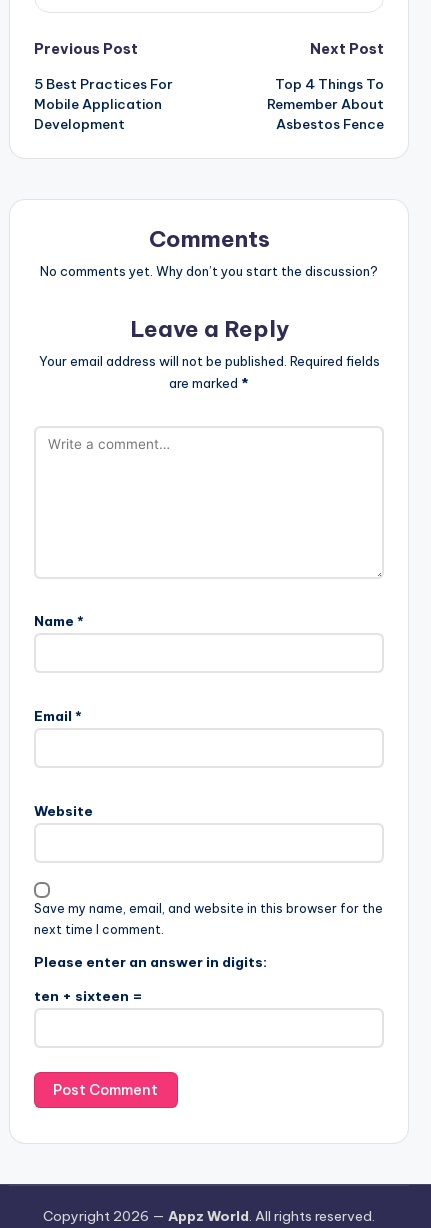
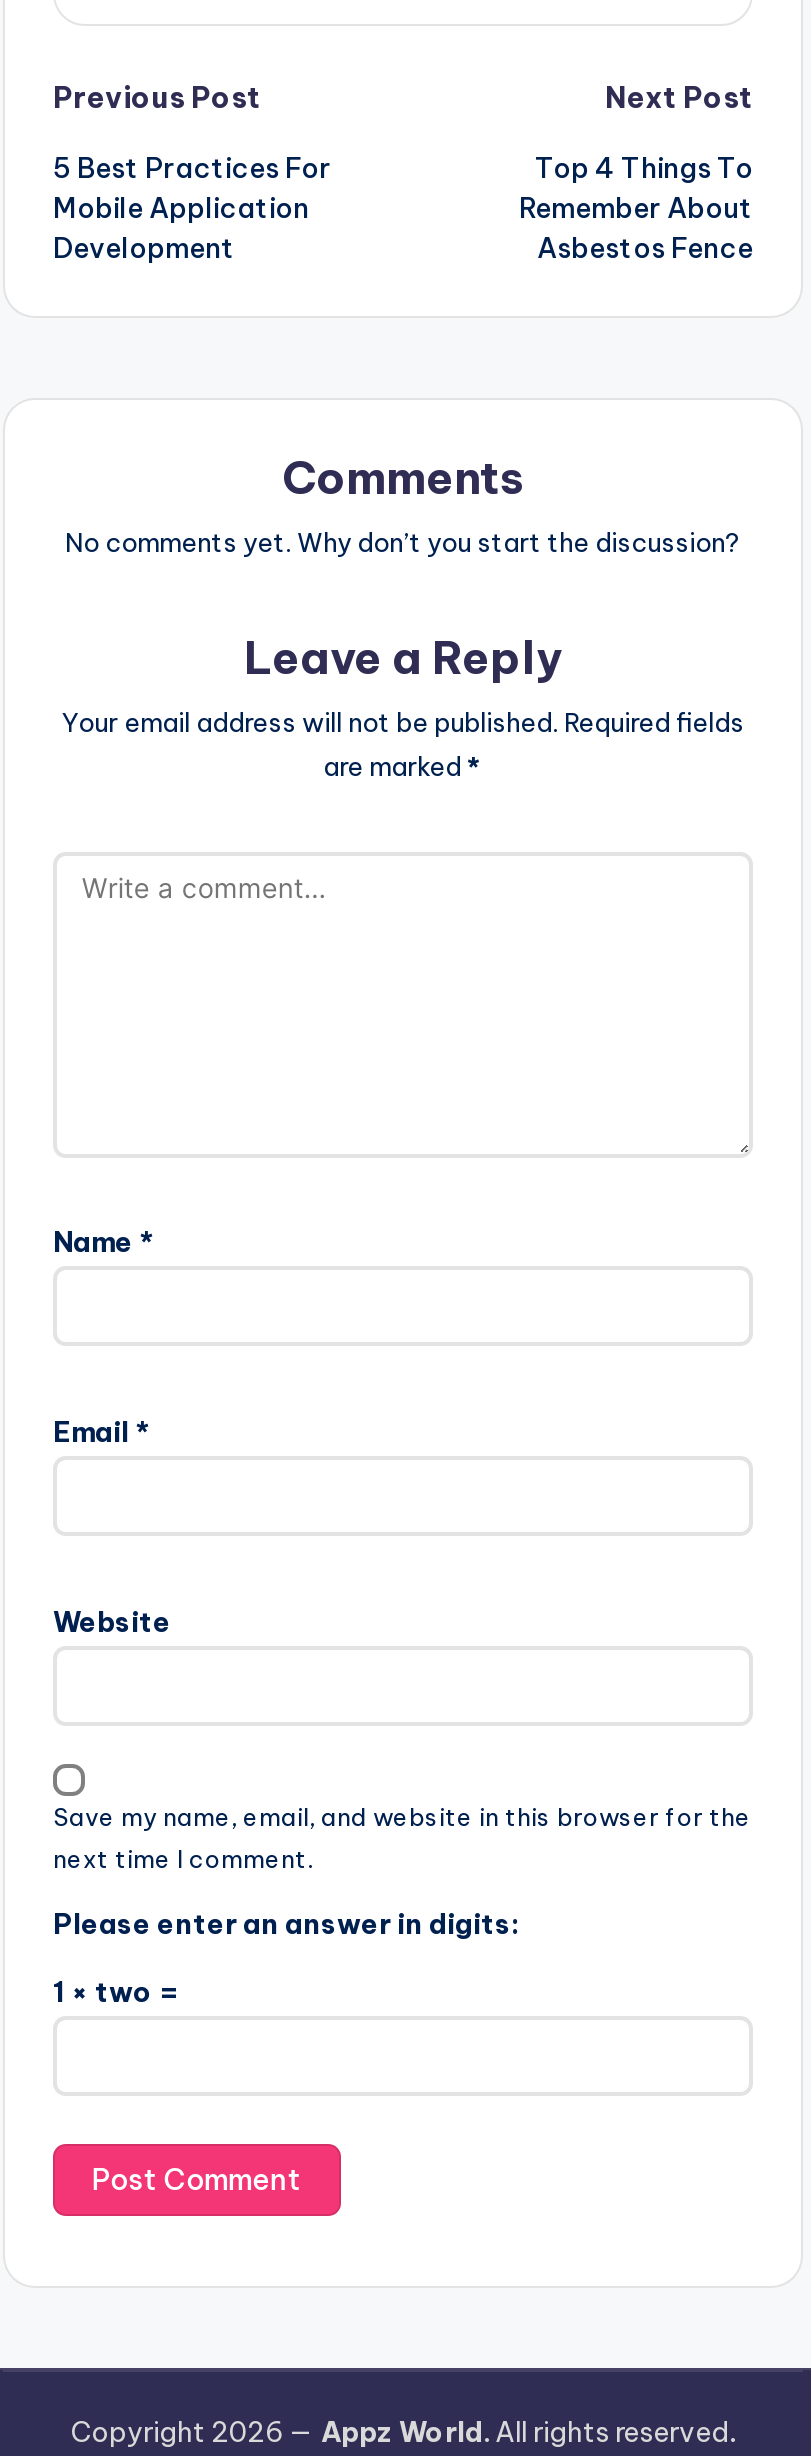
- ten + sixteen =
+ 1 × two =
